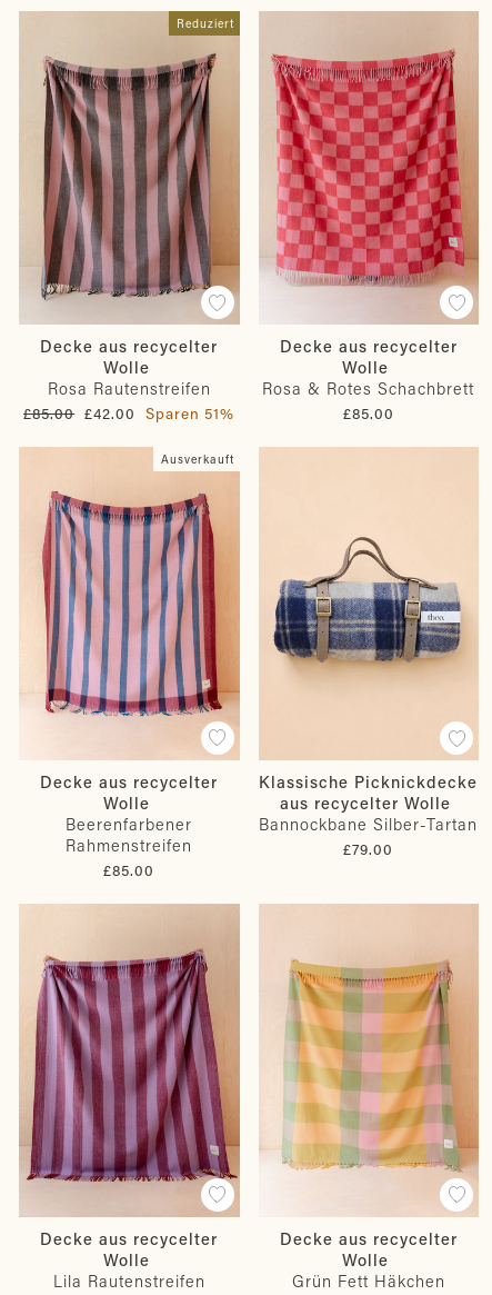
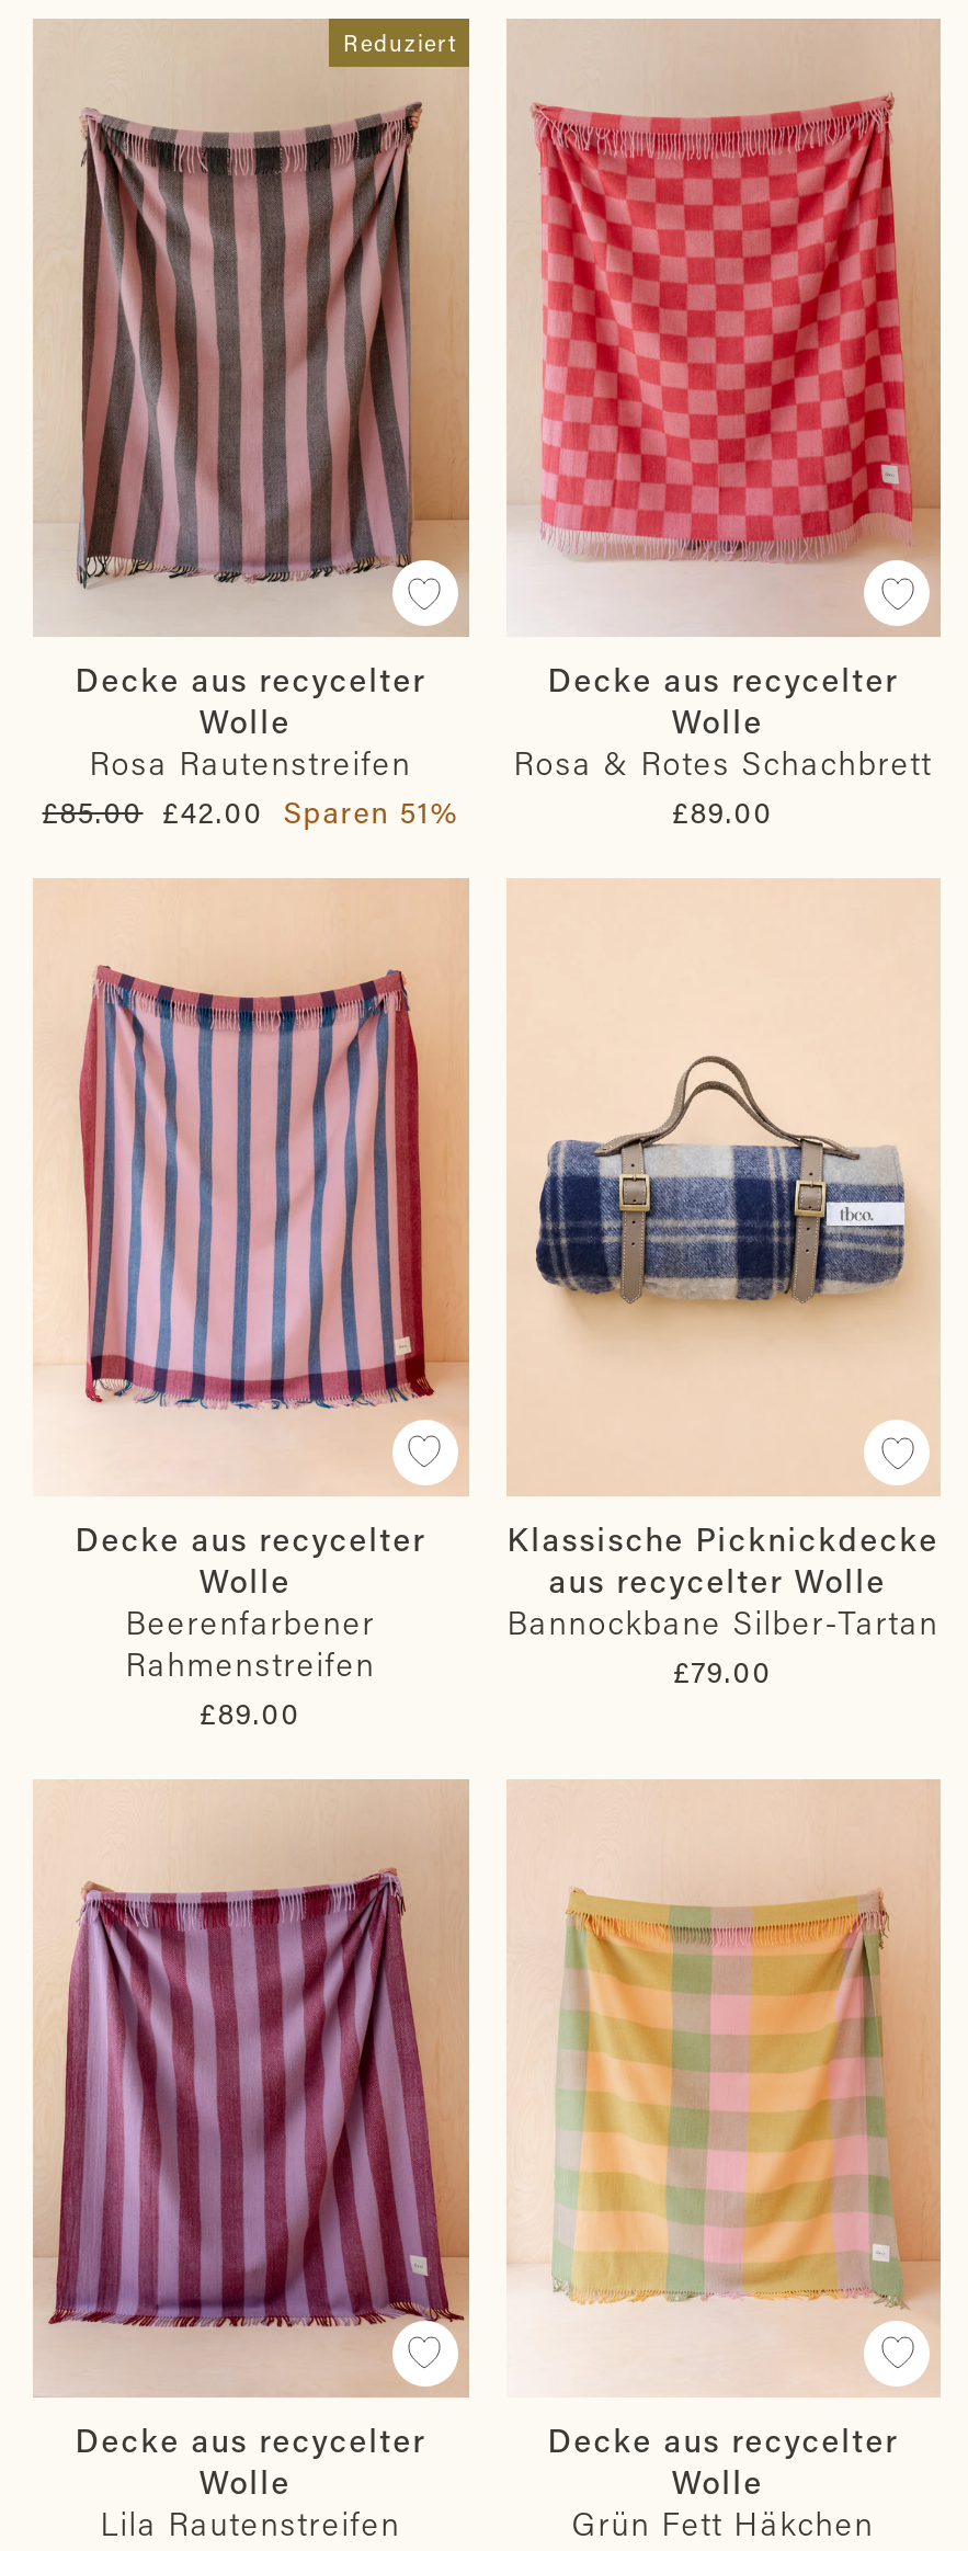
- £85.00
- Ausverkauft
+ £89.00

- £85.00
+ £89.00
